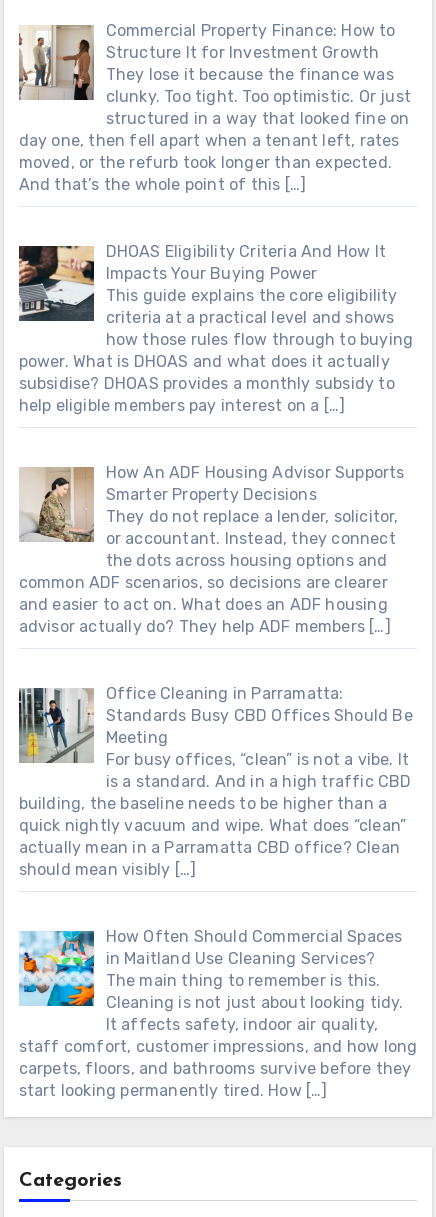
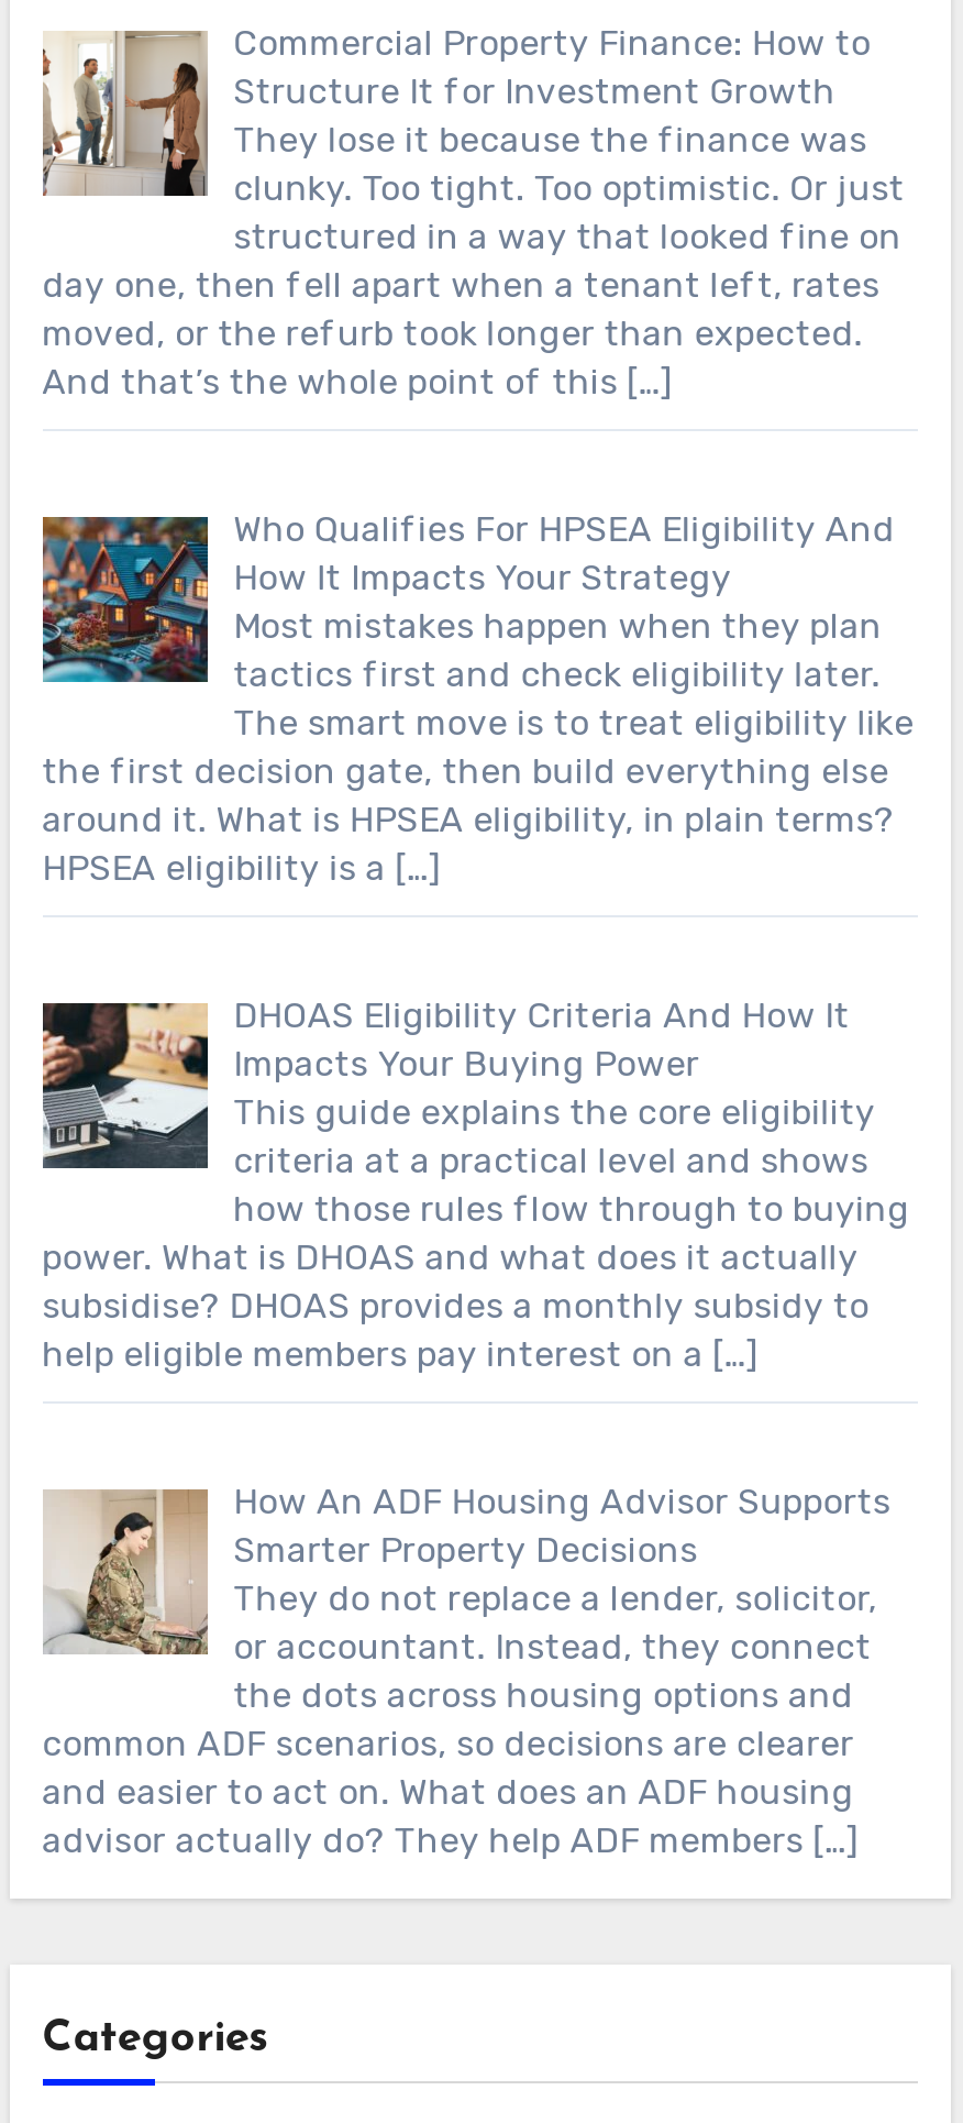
+ [image]
+ Who Qualifies For HPSEA Eligibility And
+ How It Impacts Your Strategy
+ Most mistakes happen when they plan
+ tactics first and check eligibility later.
+ The smart move is to treat eligibility like
+ the first decision gate, then build everything else
+ around it. What is HPSEA eligibility, in plain terms?
+ HPSEA eligibility is a […]

moved down: [image] | DHOAS Eligibility Criteria And How It | Impacts Your Buying Power | ... | and easier to act on. What does an ADF housing | advisor actually do? They help ADF members […]

- [image]
- Office Cleaning in Parramatta:
- Standards Busy CBD Offices Should Be
- Meeting
- For busy offices, “clean” is not a vibe. It
- is a standard. And in a high traffic CBD
- building, the baseline needs to be higher than a
- quick nightly vacuum and wipe. What does “clean”
- actually mean in a Parramatta CBD office? Clean
- should mean visibly […]

- [image]
- How Often Should Commercial Spaces
- in Maitland Use Cleaning Services?
- The main thing to remember is this.
- Cleaning is not just about looking tidy.
- It affects safety, indoor air quality,
- staff comfort, customer impressions, and how long
- carpets, floors, and bathrooms survive before they
- start looking permanently tired. How […]
